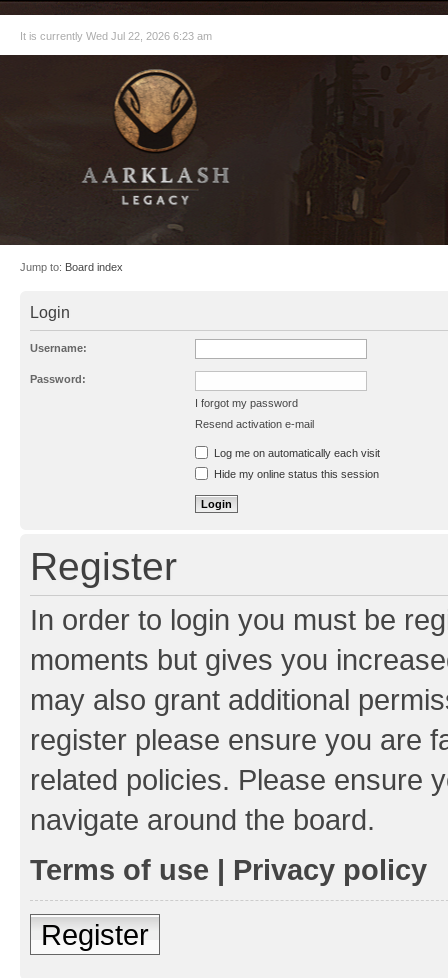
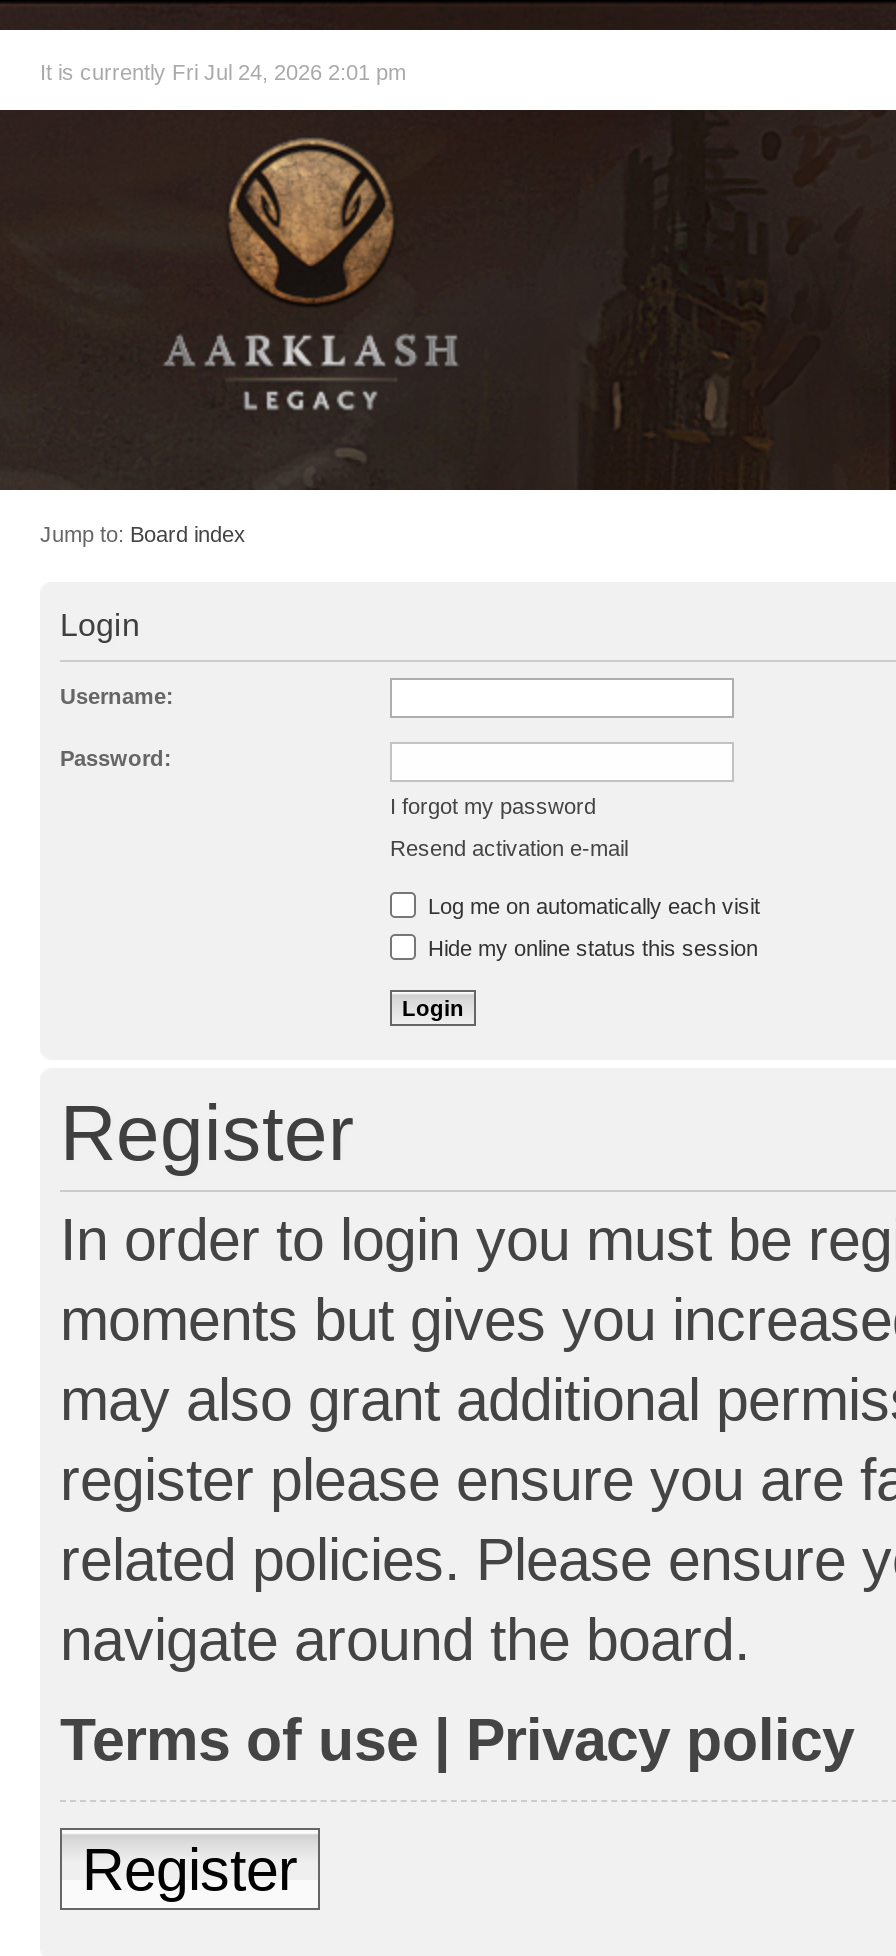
- It is currently Wed Jul 22, 2026 6:23 am
+ It is currently Fri Jul 24, 2026 2:01 pm
